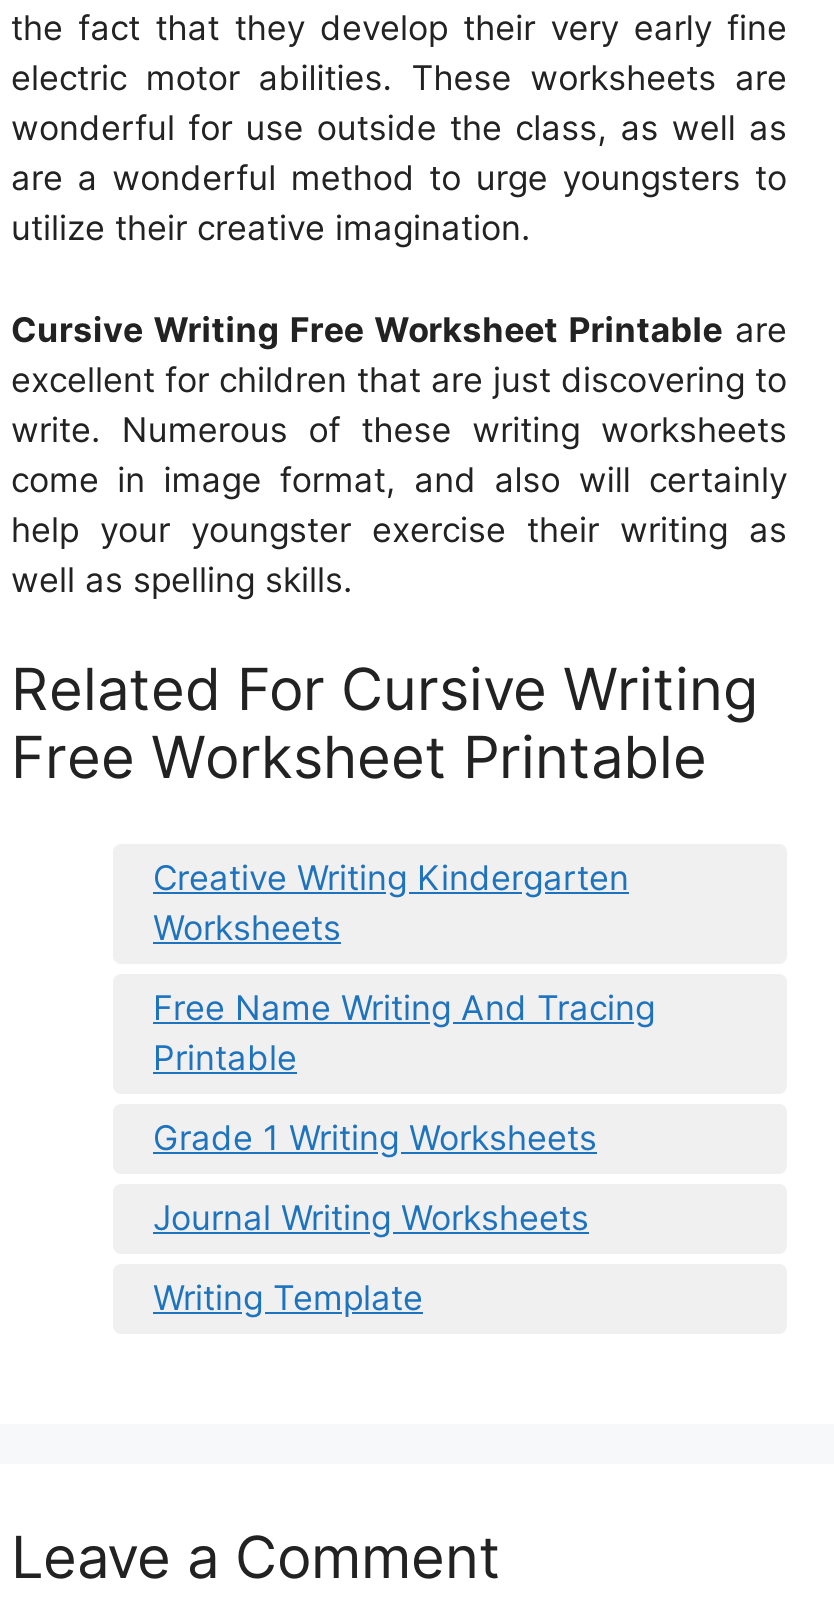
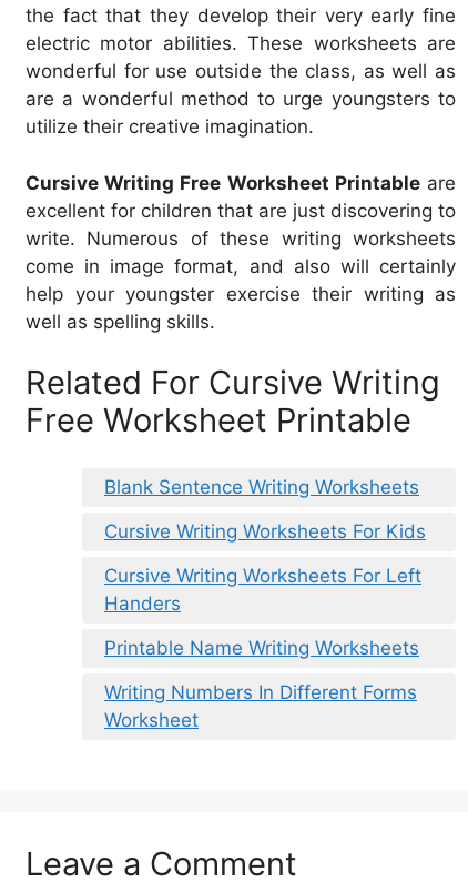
- Creative Writing Kindergarten
- Worksheets
+ Blank Sentence Writing Worksheets

- Free Name Writing And Tracing
- Printable
+ Cursive Writing Worksheets For Kids

- Grade 1 Writing Worksheets
+ Cursive Writing Worksheets For Left
+ Handers

- Journal Writing Worksheets
+ Printable Name Writing Worksheets

- Writing Template
+ Writing Numbers In Different Forms
+ Worksheet
